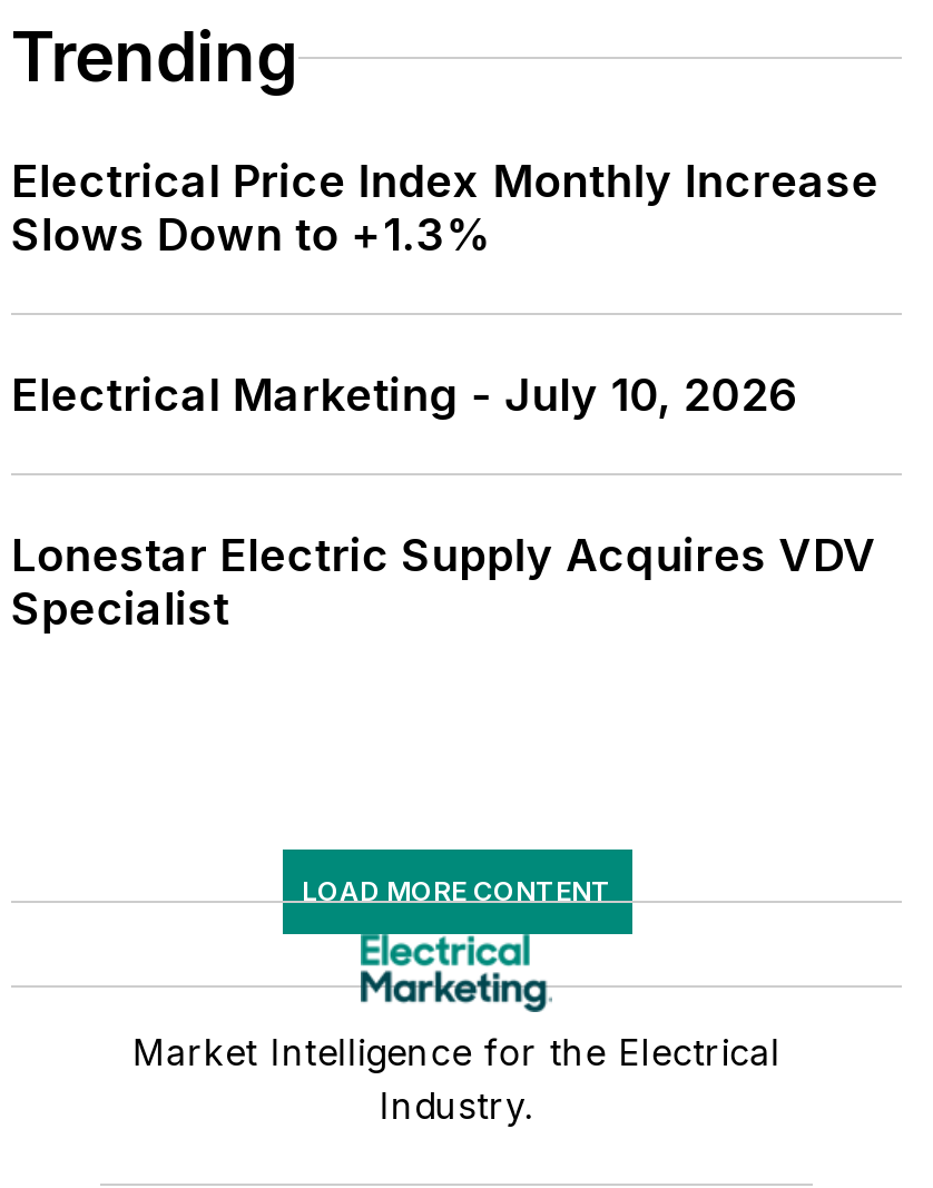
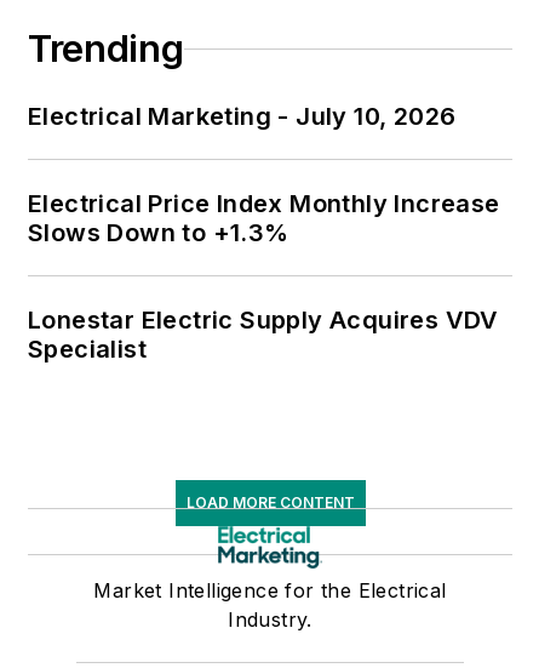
moved down: Electrical Price Index Monthly Increase | Slows Down to +1.3%

moved up: Electrical Marketing - July 10, 2026
